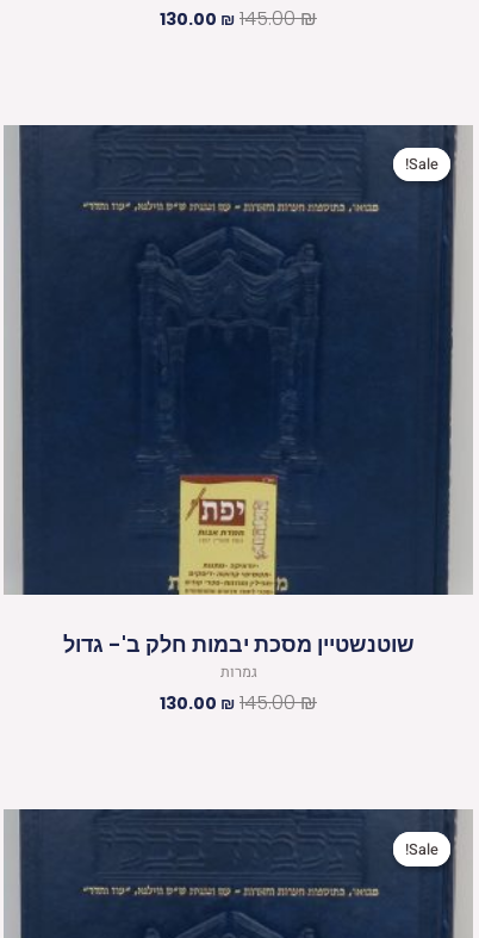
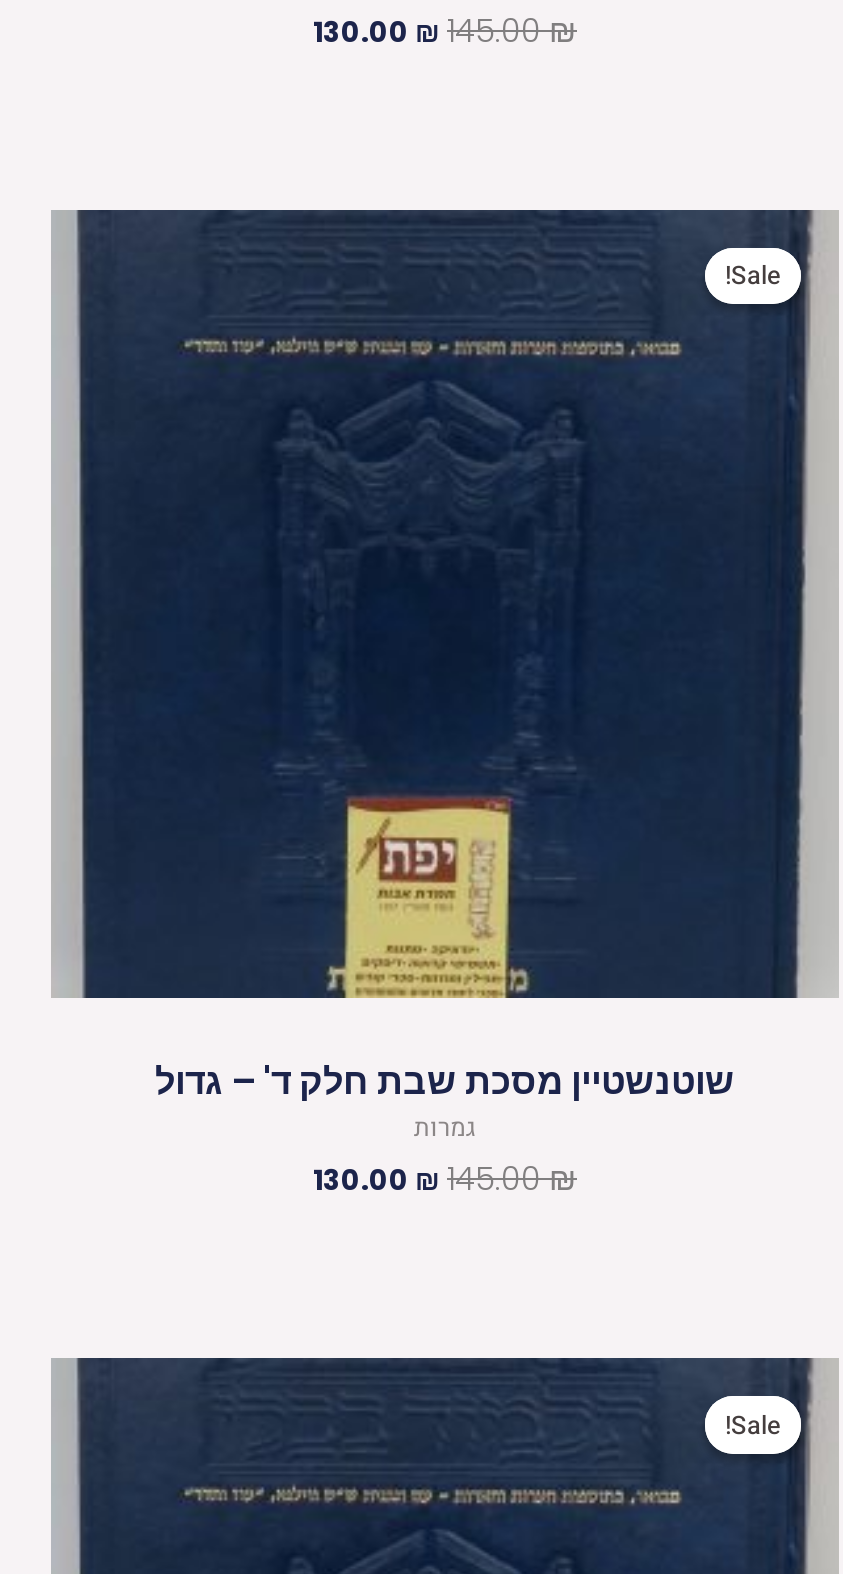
- שוטנשטיין מסכת יבמות חלק ב'- גדול
+ שוטנשטיין מסכת שבת חלק ד' – גדול
